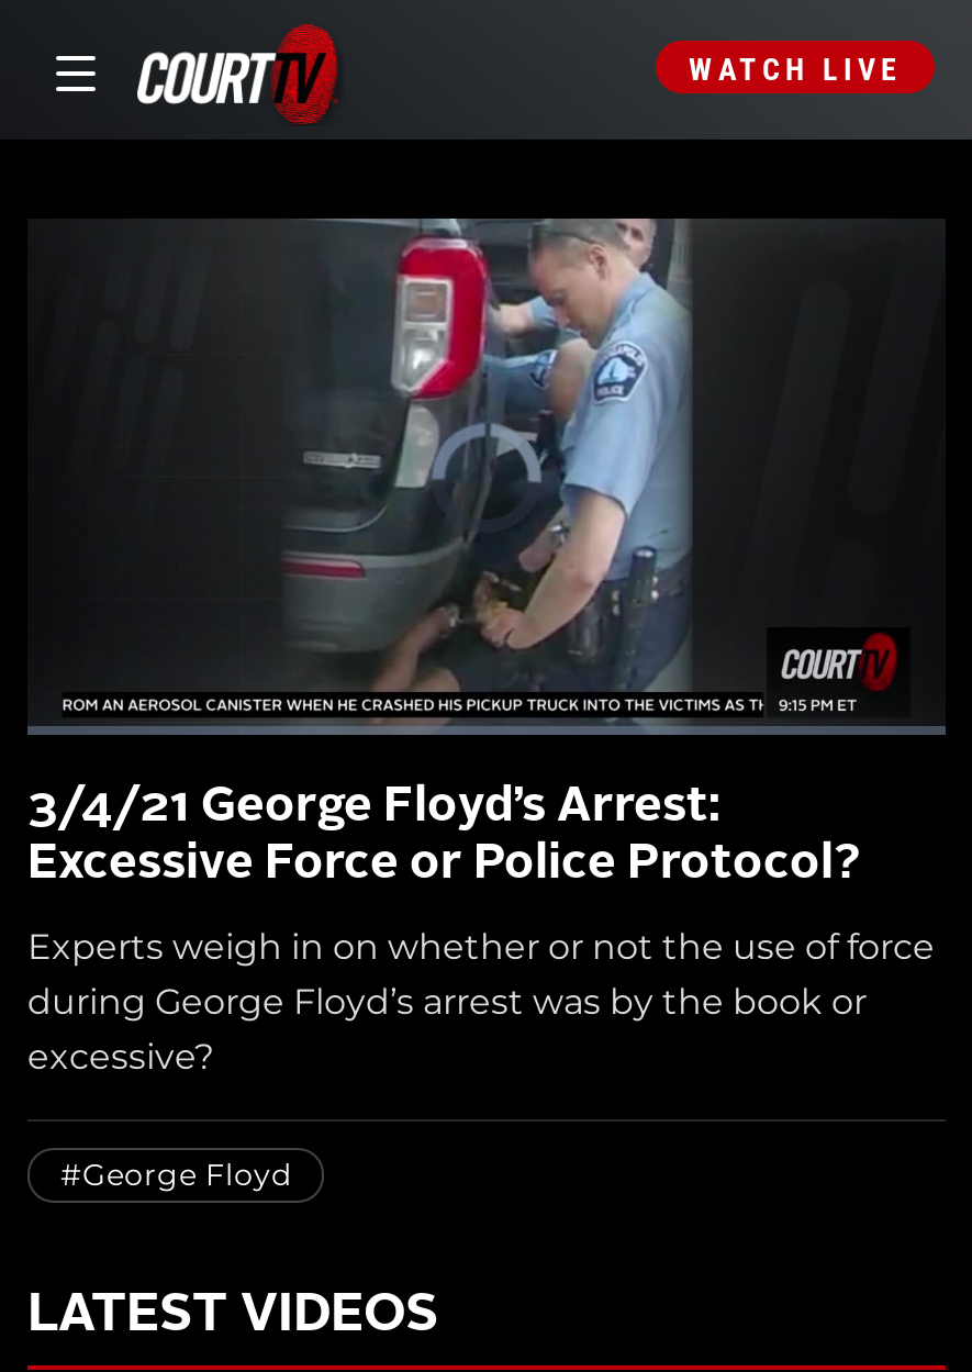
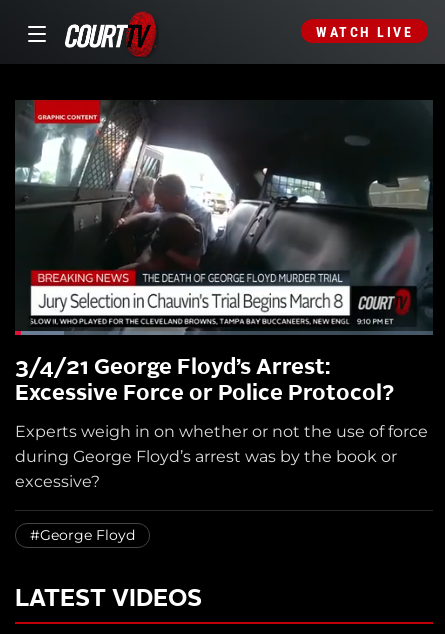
- [image]
+ [image]
